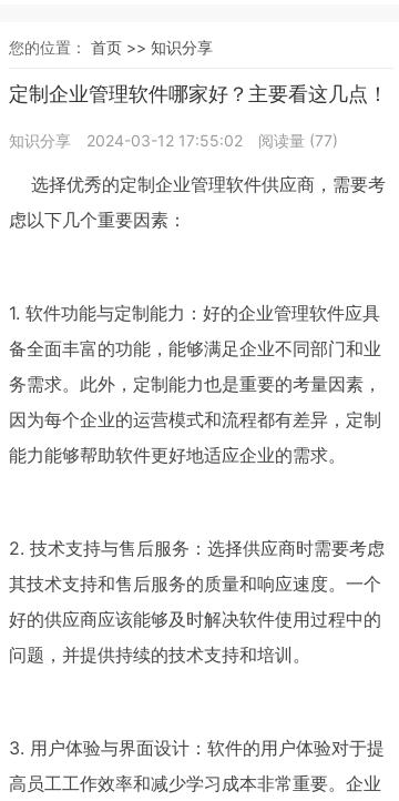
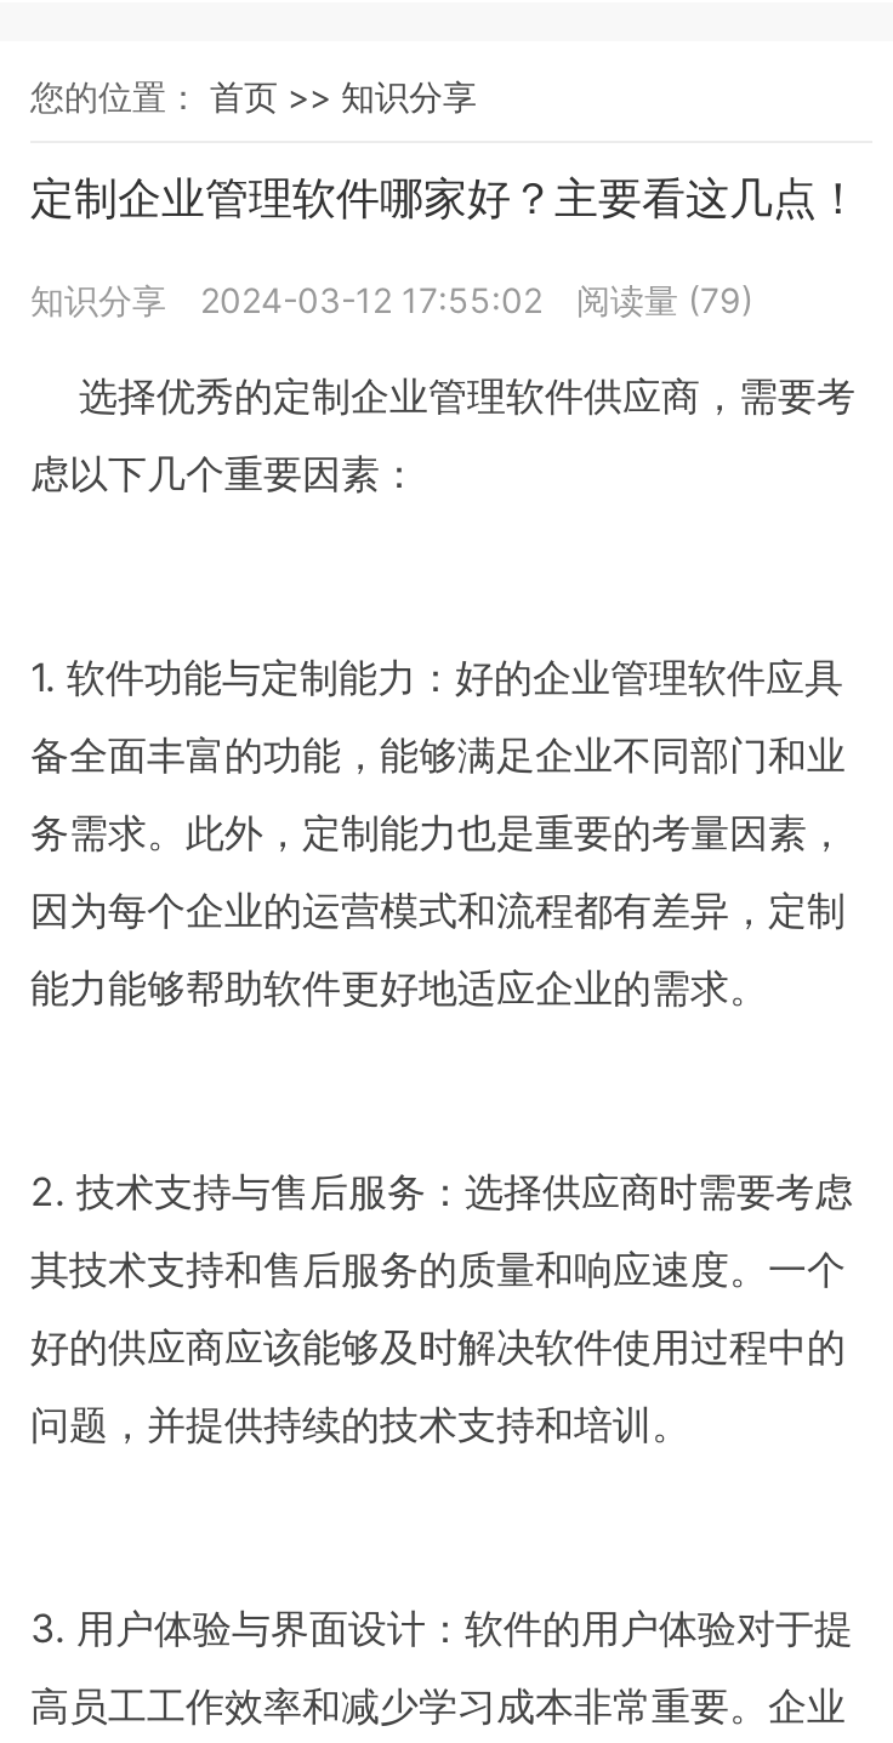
- 知识分享 2024-03-12 17:55:02 阅读量 (77)
+ 知识分享 2024-03-12 17:55:02 阅读量 (79)
